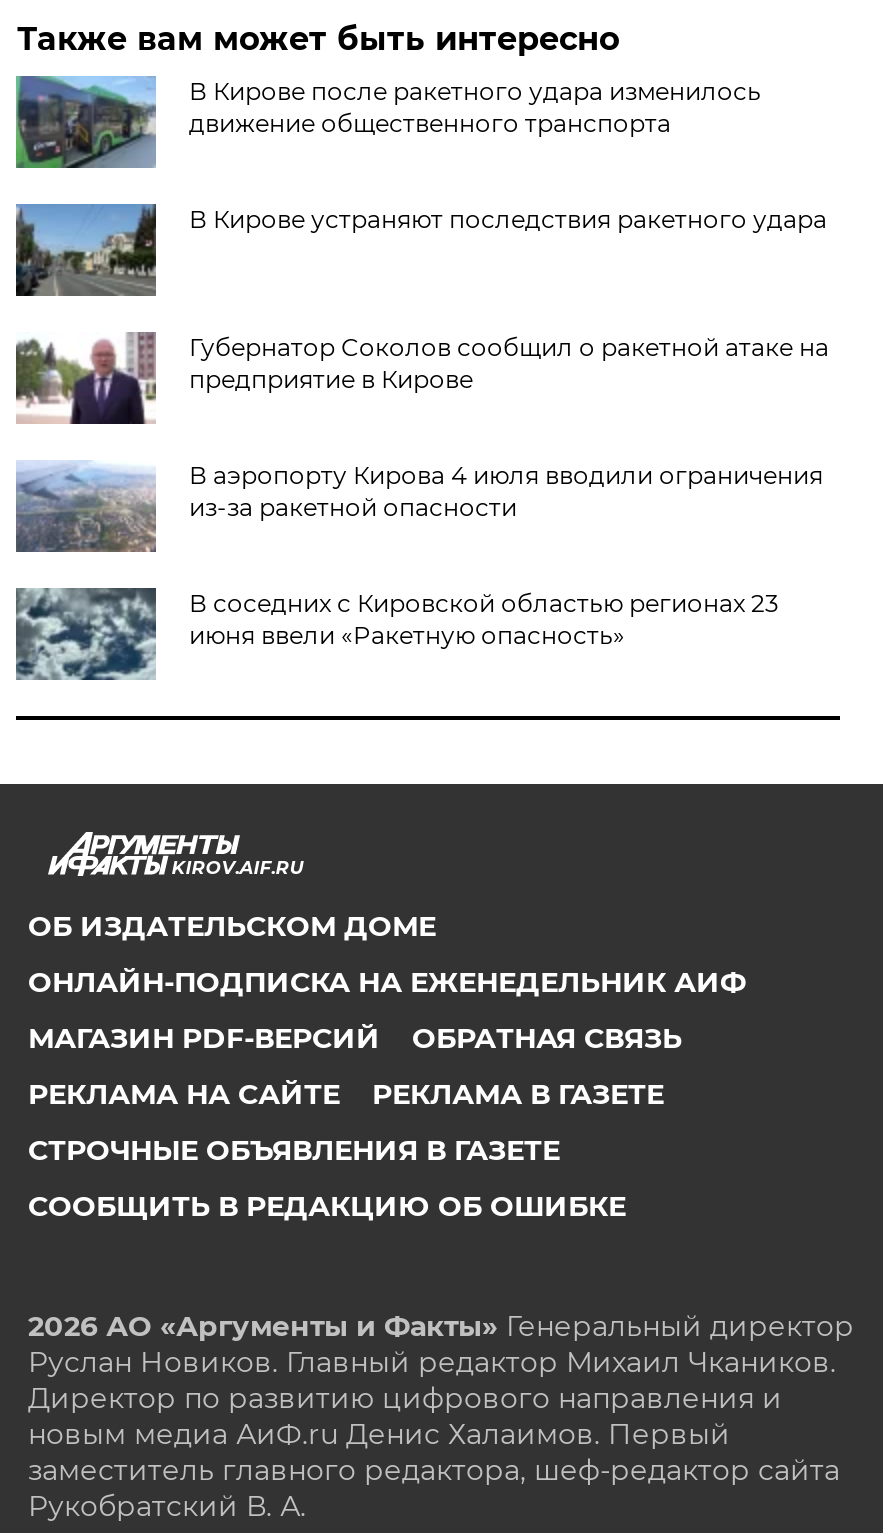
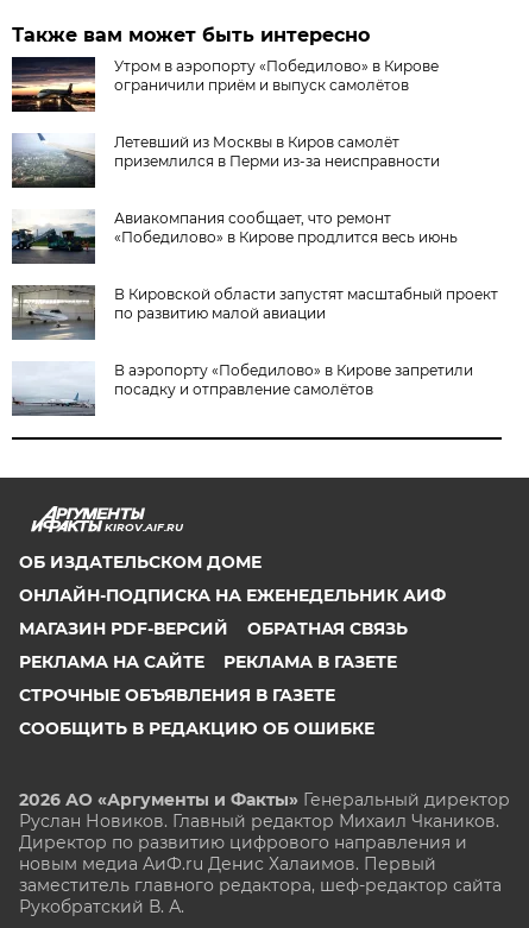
- [image]
- В Кирове после ракетного удара изменилось
- движение общественного транспорта
+ [image]
+ Утром в аэропорту «Победилово» в Кирове
+ ограничили приём и выпуск самолётов

- [image]
- В Кирове устраняют последствия ракетного удара
+ [image]
+ Летевший из Москвы в Киров самолёт
+ приземлился в Перми из-за неисправности

- [image]
- Губернатор Соколов сообщил о ракетной атаке на
- предприятие в Кирове
+ [image]
+ Авиакомпания сообщает, что ремонт
+ «Победилово» в Кирове продлится весь июнь

- [image]
- В аэропорту Кирова 4 июля вводили ограничения
- из-за ракетной опасности
+ [image]
+ В Кировской области запустят масштабный проект
+ по развитию малой авиации

- [image]
- В соседних с Кировской областью регионах 23
- июня ввели «Ракетную опасность»
+ [image]
+ В аэропорту «Победилово» в Кирове запретили
+ посадку и отправление самолётов
